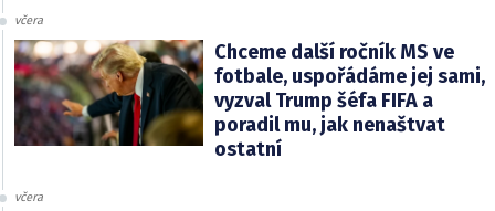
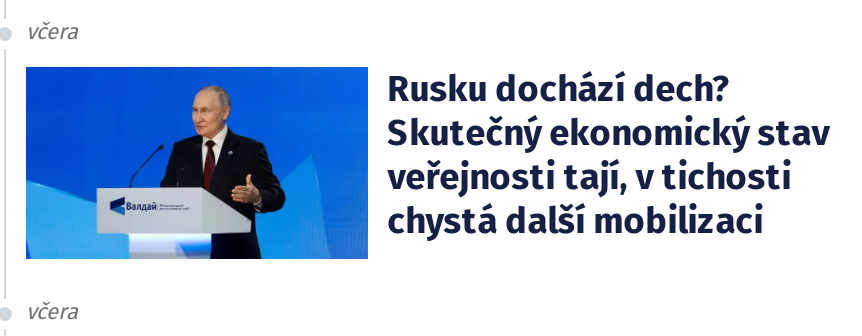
- [image]
- Chceme další ročník MS ve
- fotbale, uspořádáme jej sami,
- vyzval Trump šéfa FIFA a
- poradil mu, jak nenaštvat
- ostatní
+ [image]
+ Rusku dochází dech?
+ Skutečný ekonomický stav
+ veřejnosti tají, v tichosti
+ chystá další mobilizaci
